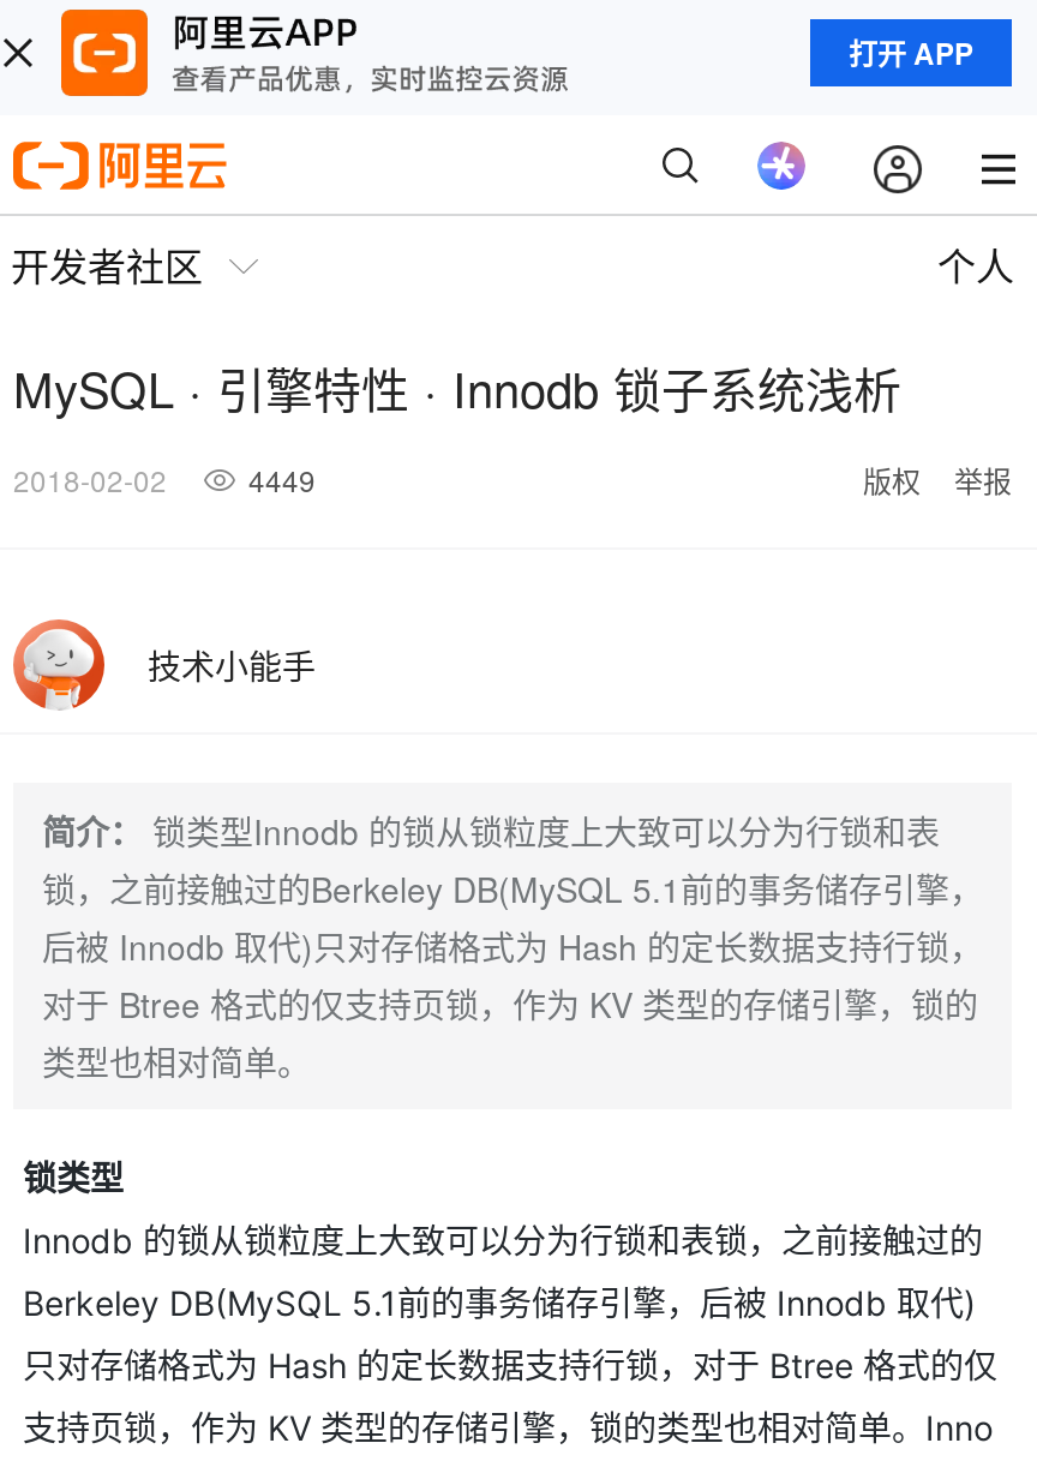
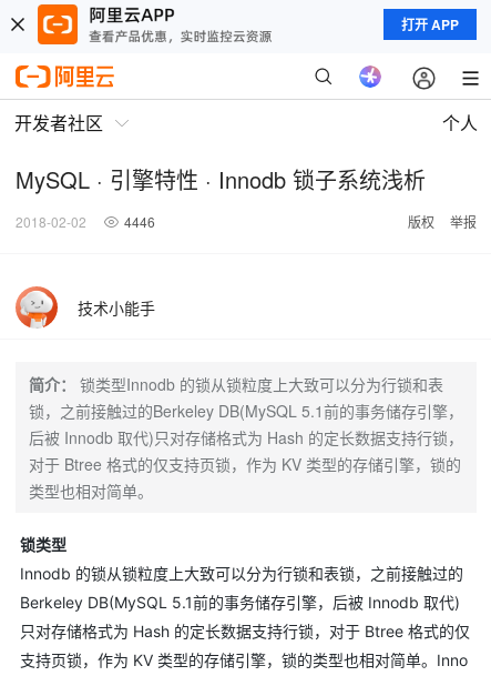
- 2018-02-02 4449
+ 2018-02-02 4446
